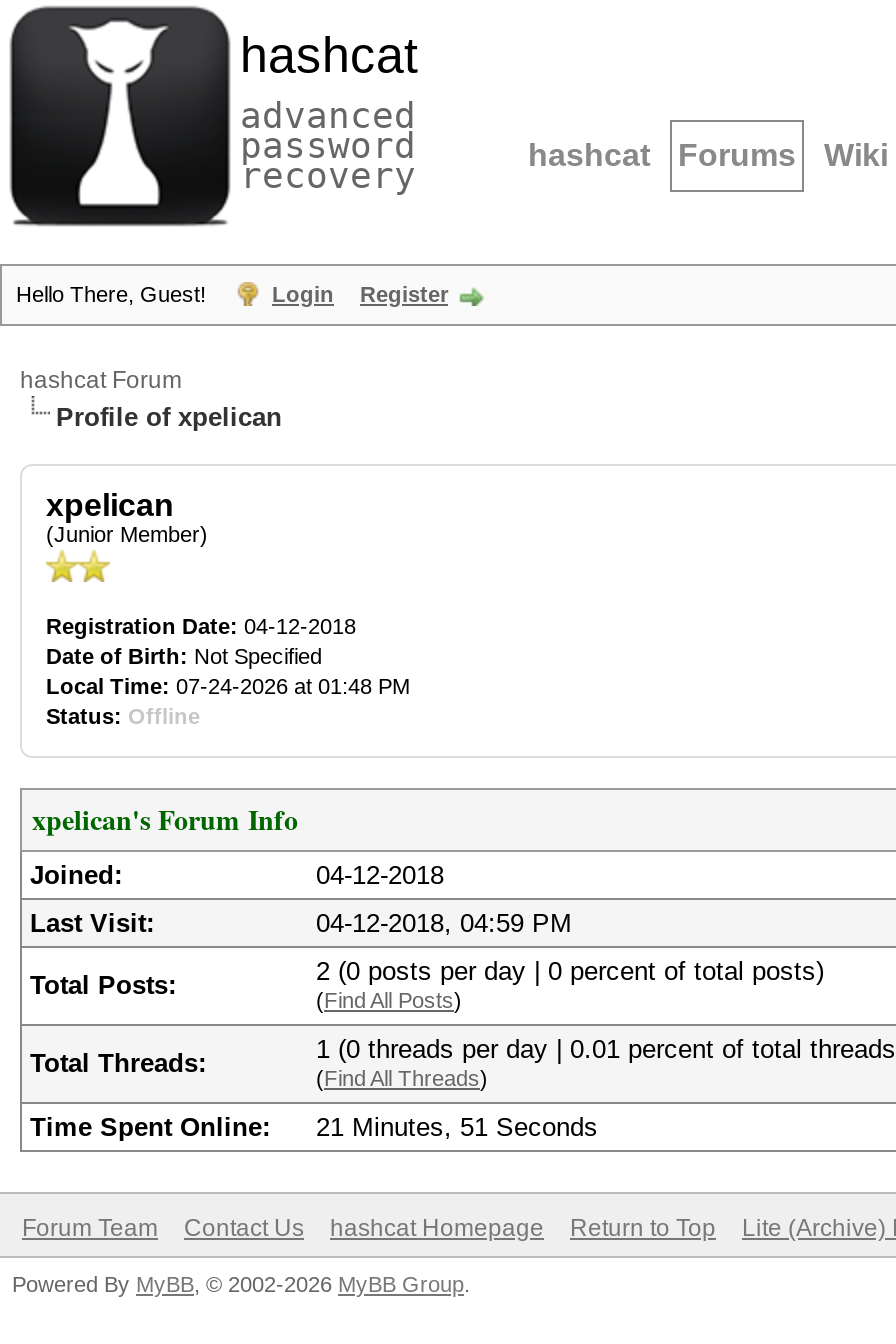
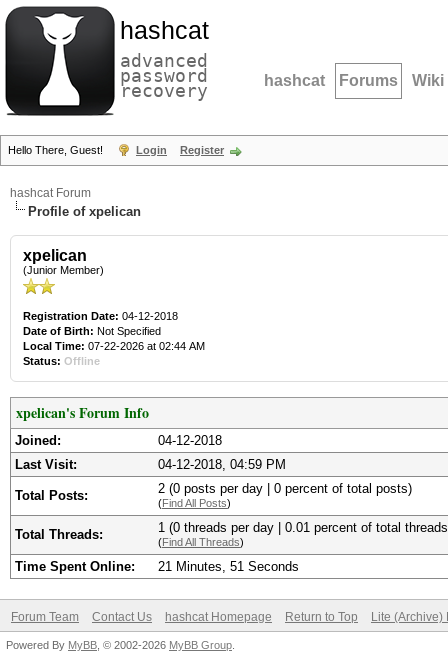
- Local Time: 07-24-2026 at 01:48 PM
+ Local Time: 07-22-2026 at 02:44 AM
